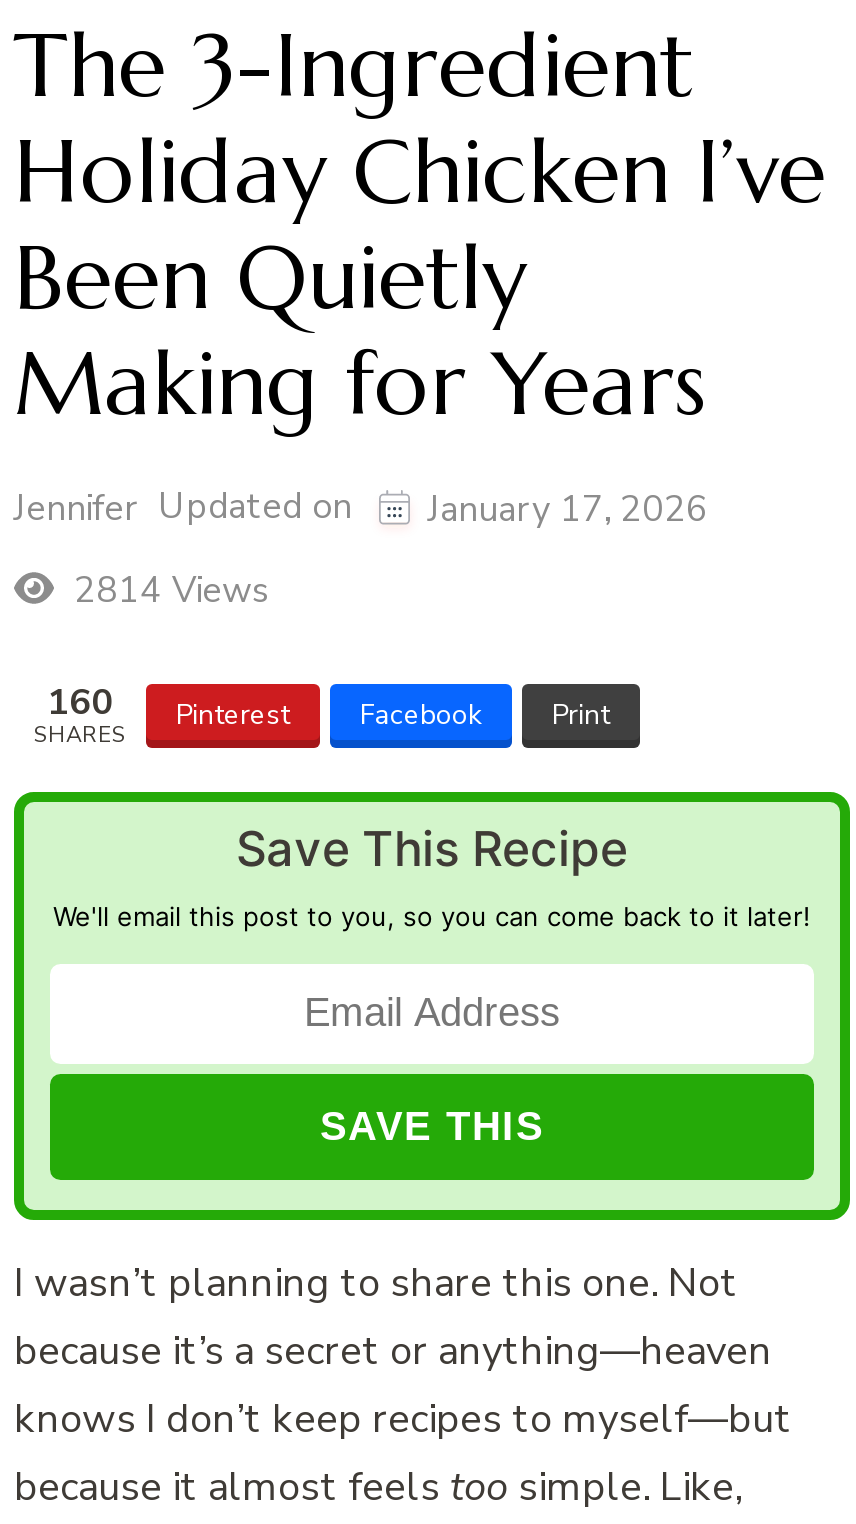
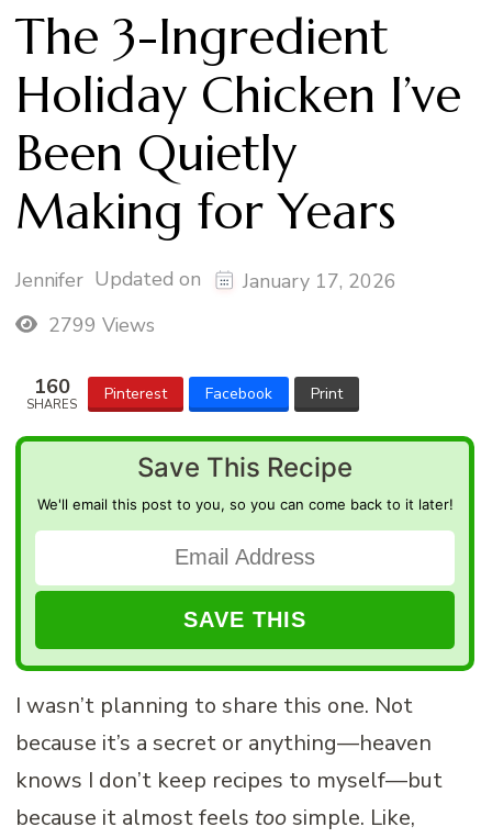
- 2814 Views
+ 2799 Views
